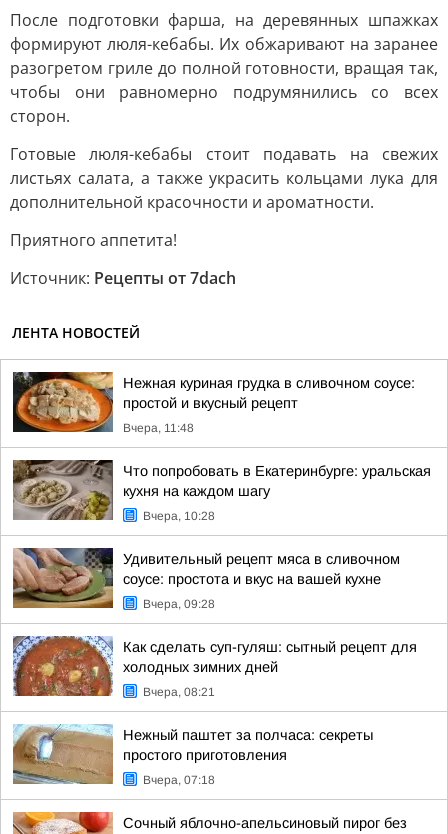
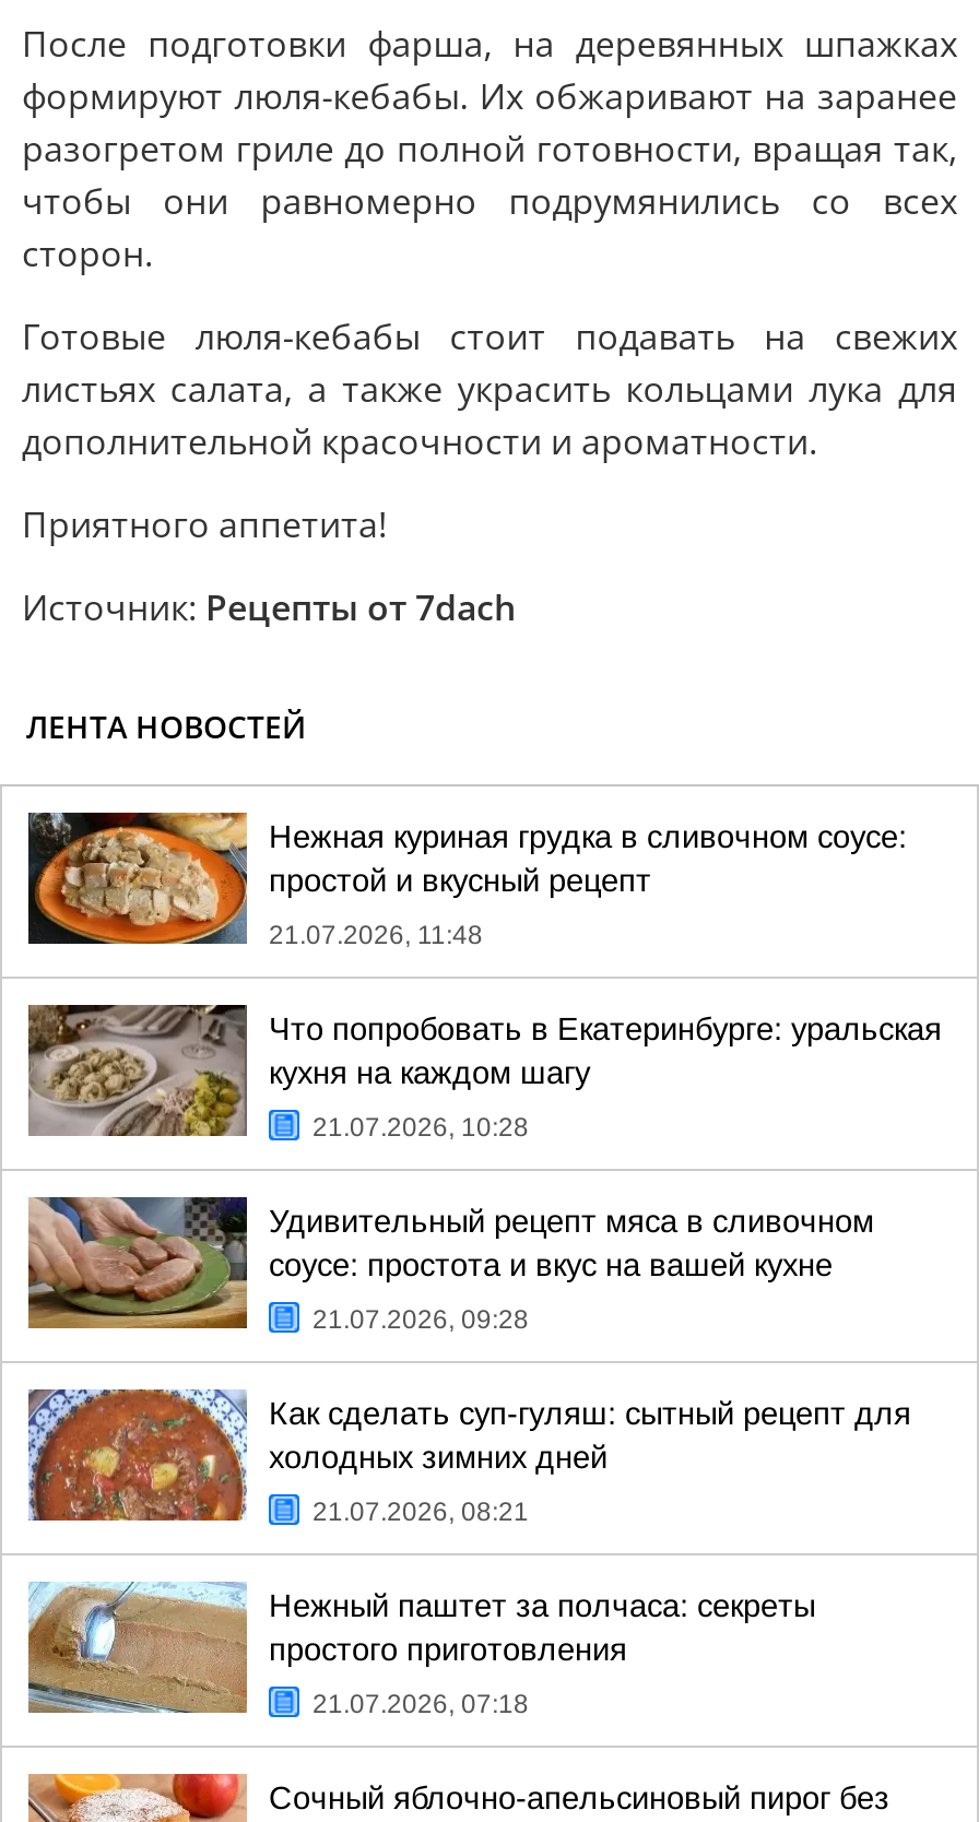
- Вчера, 11:48
+ 21.07.2026, 11:48

- Вчера, 10:28
+ 21.07.2026, 10:28

- Вчера, 09:28
+ 21.07.2026, 09:28

- Вчера, 08:21
+ 21.07.2026, 08:21

- Вчера, 07:18
+ 21.07.2026, 07:18
